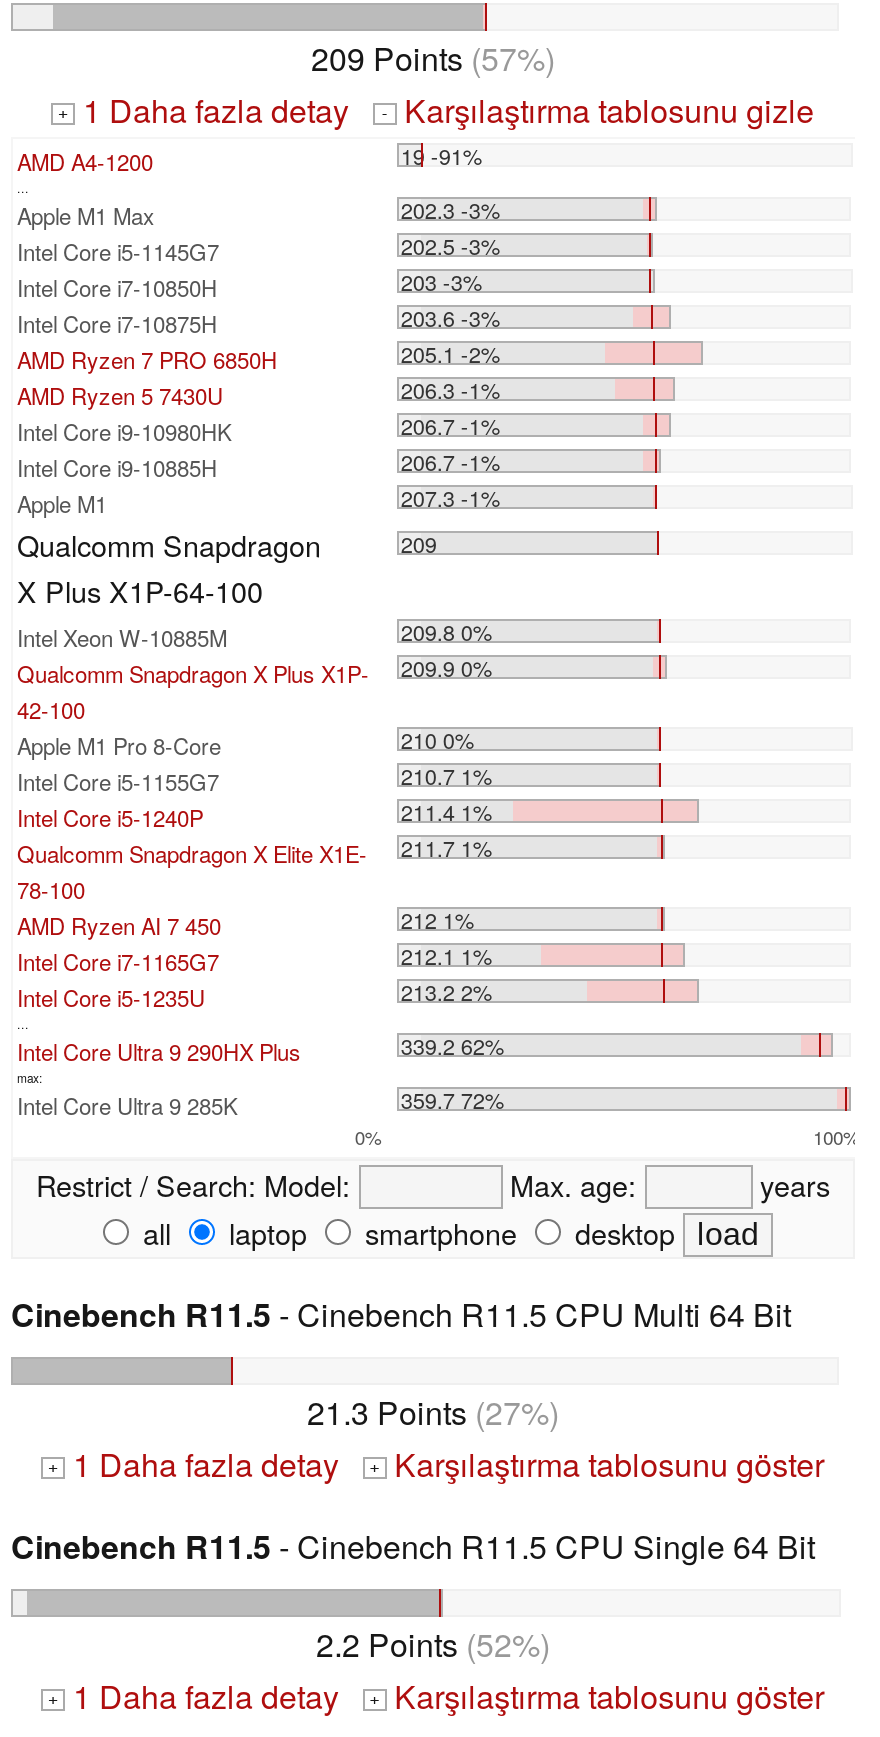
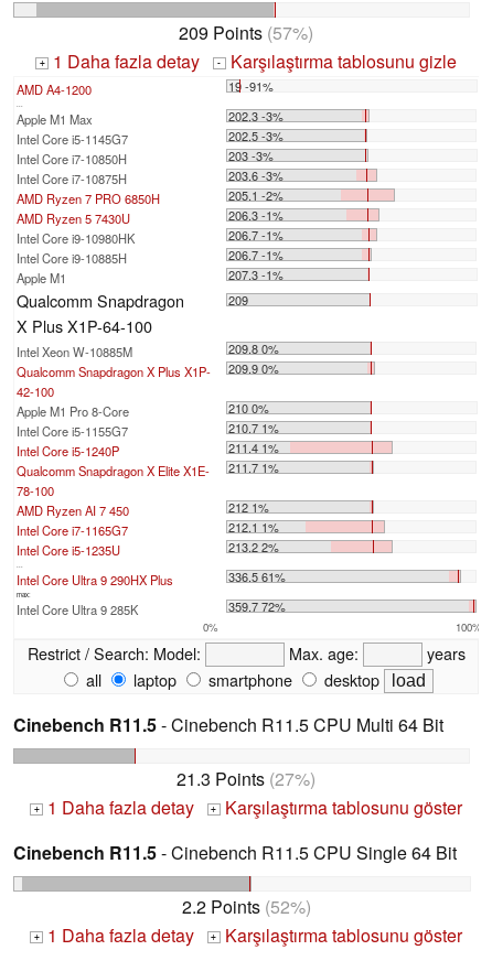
- 339.2 62%
+ 336.5 61%
